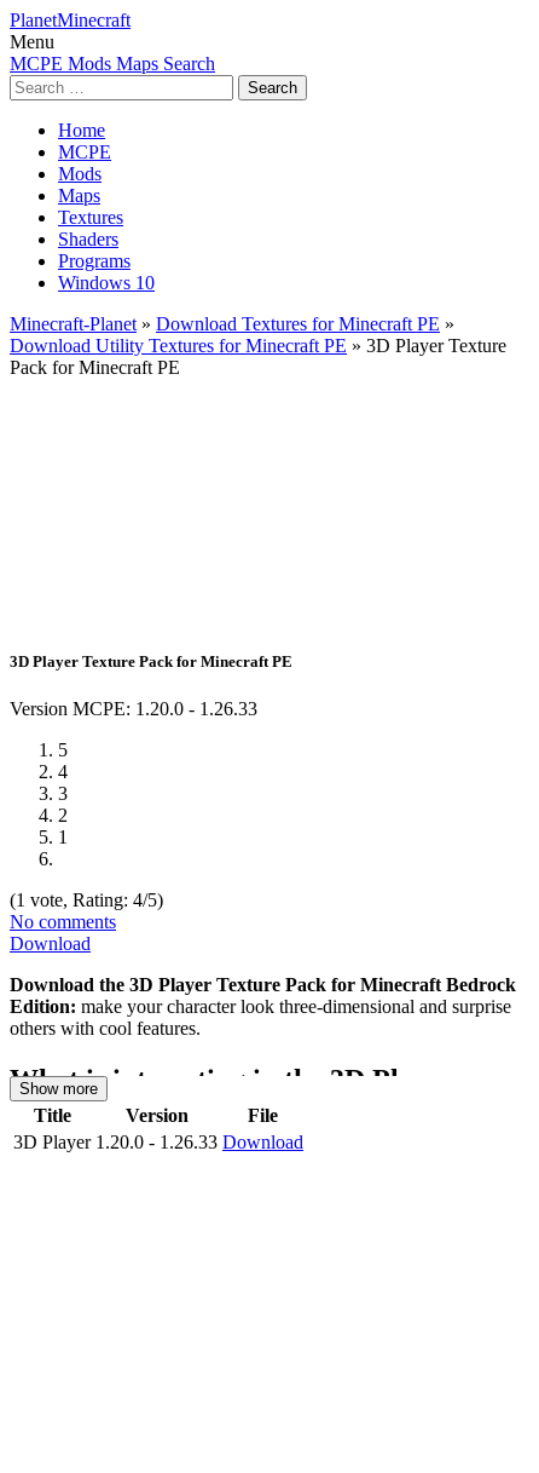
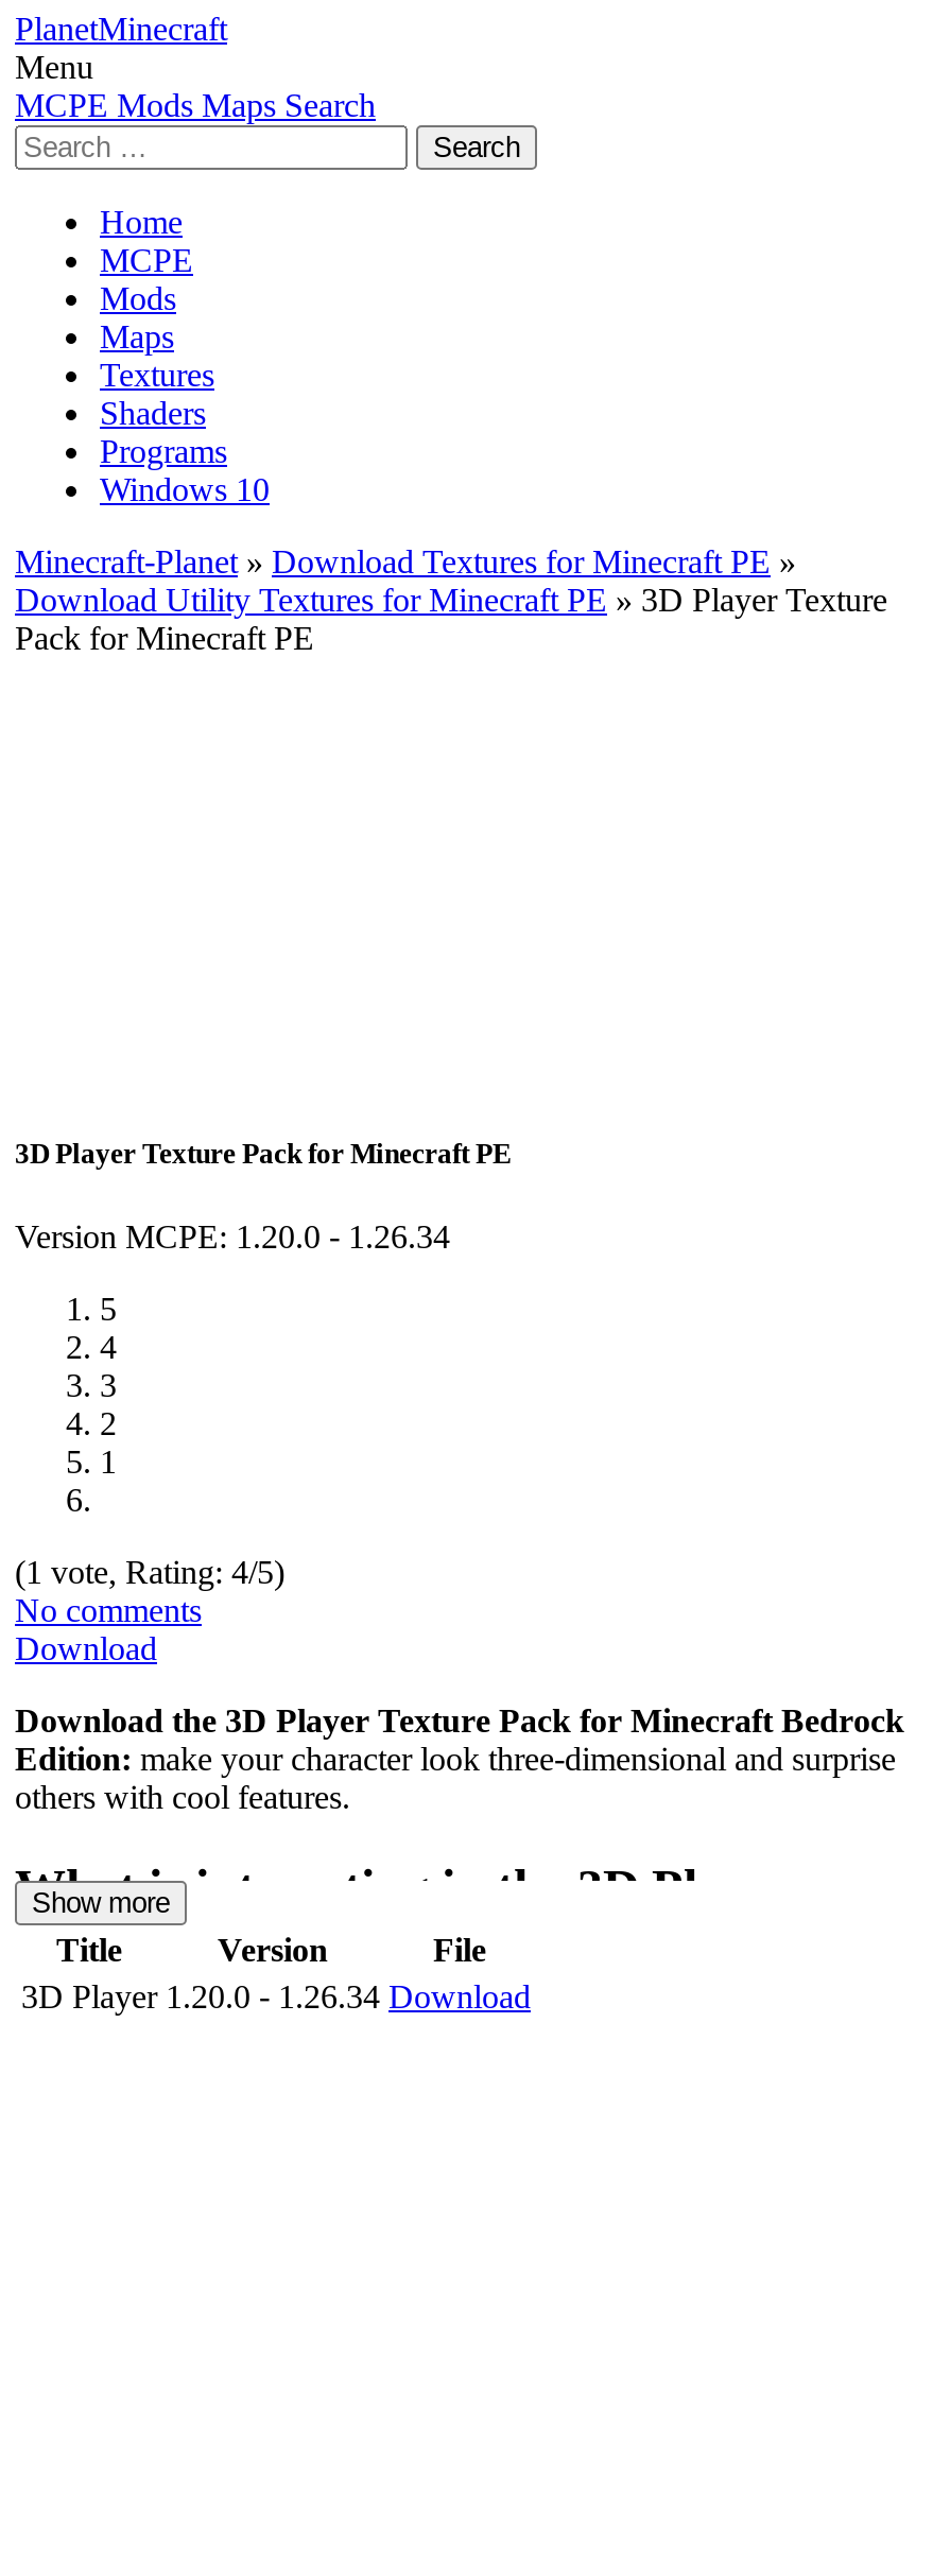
- Version MCPE: 1.20.0 - 1.26.33
+ Version MCPE: 1.20.0 - 1.26.34

- 3D Player 1.20.0 - 1.26.33 Download
+ 3D Player 1.20.0 - 1.26.34 Download
